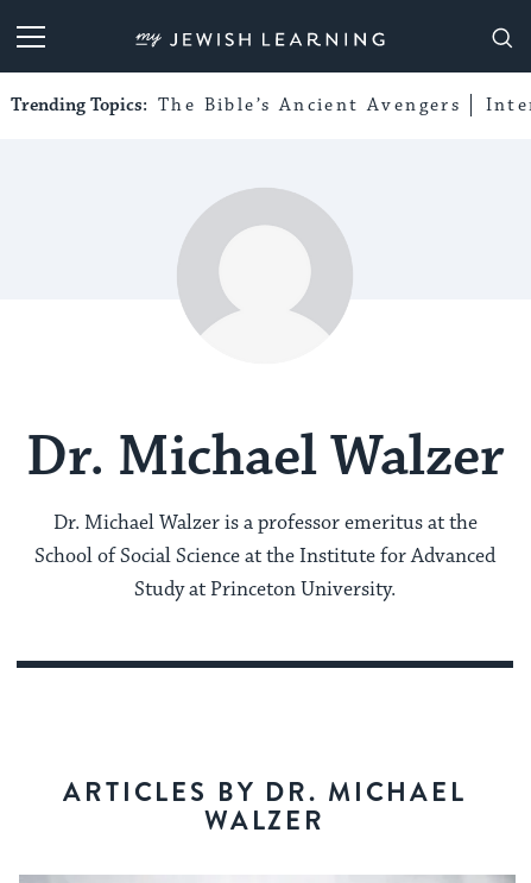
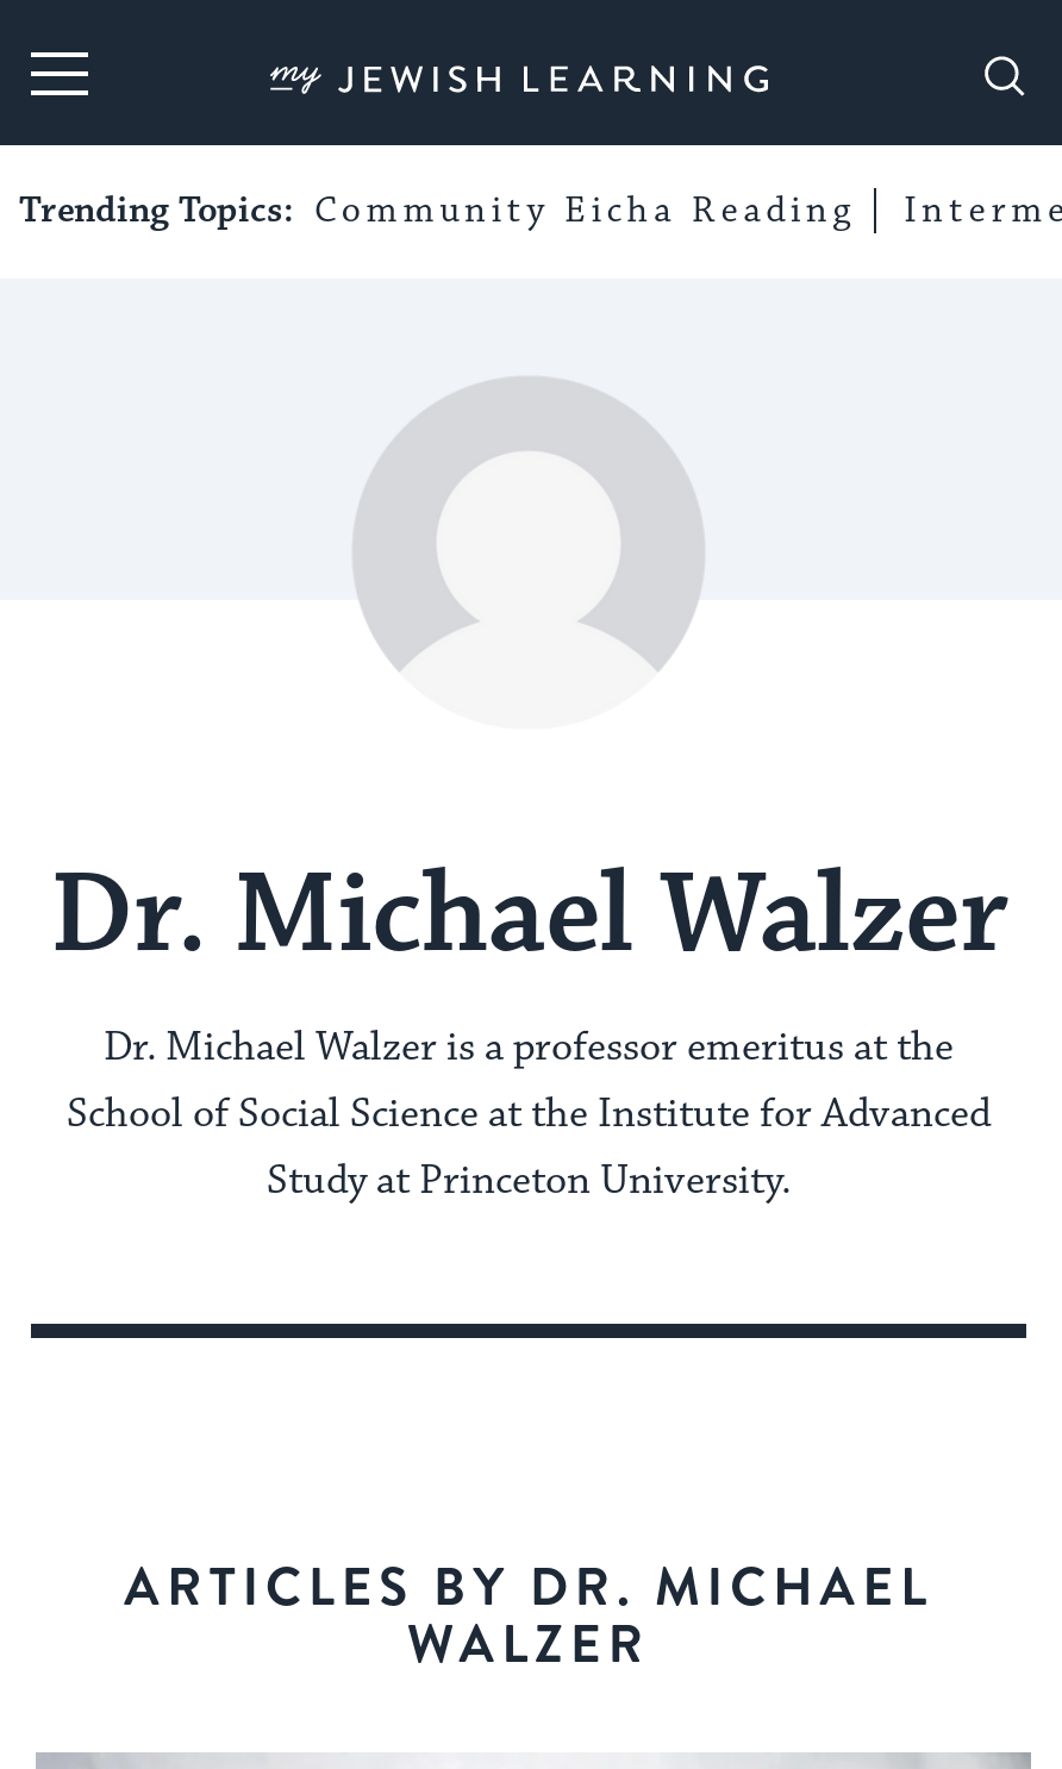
- Trending Topics: The Bible’s Ancient Avengers
+ Trending Topics: Community Eicha Reading
